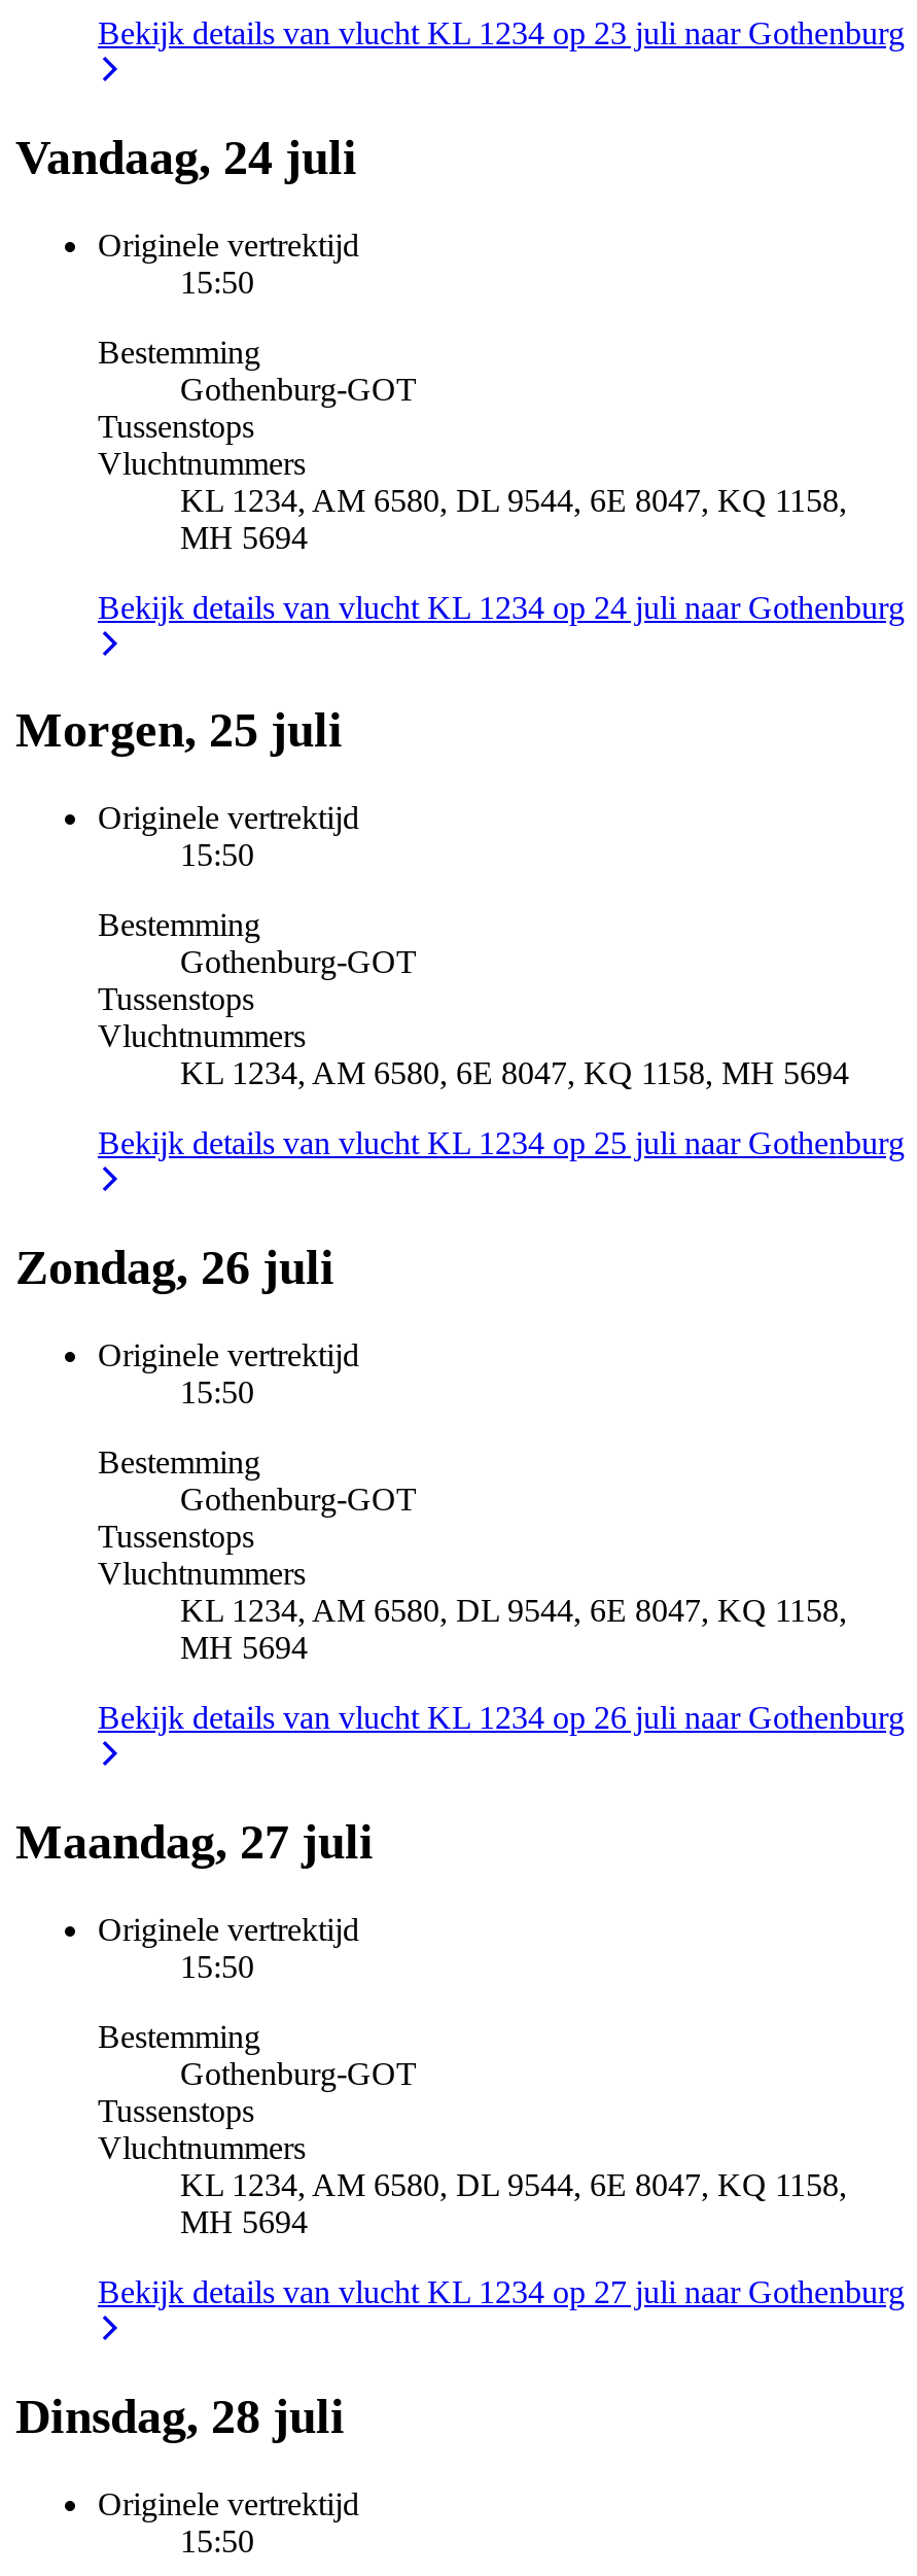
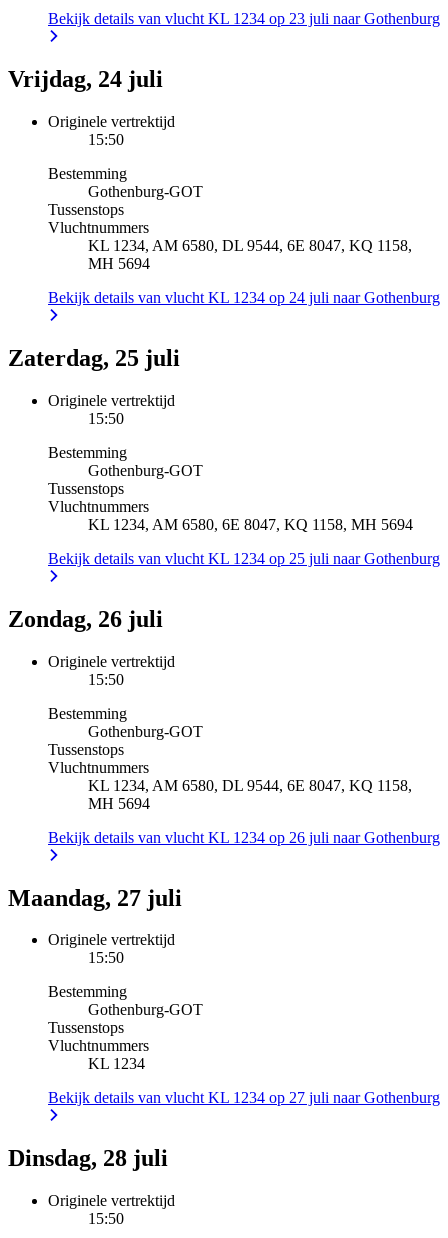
- Vandaag, 24 juli
+ Vrijdag, 24 juli

- Morgen, 25 juli
+ Zaterdag, 25 juli

- KL 1234, AM 6580, DL 9544, 6E 8047, KQ 1158,
- MH 5694
+ KL 1234
